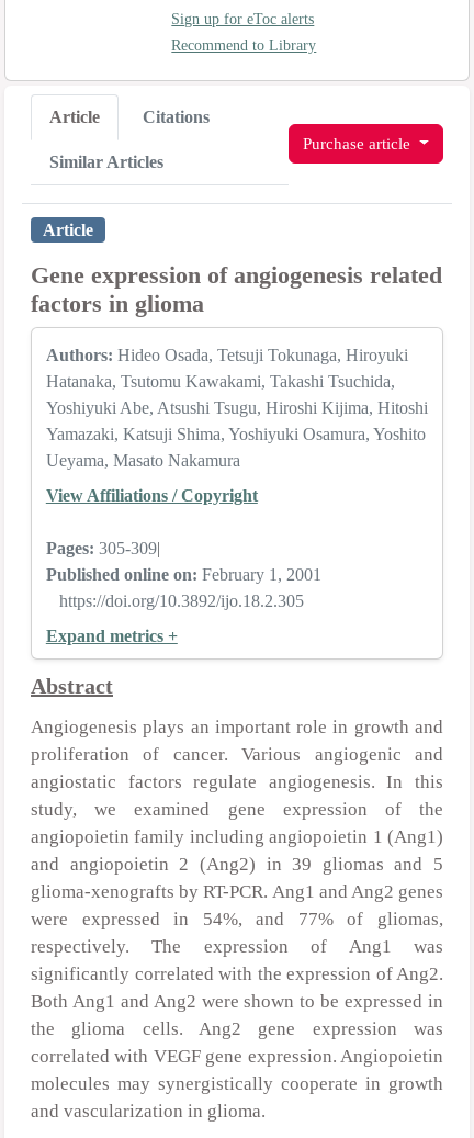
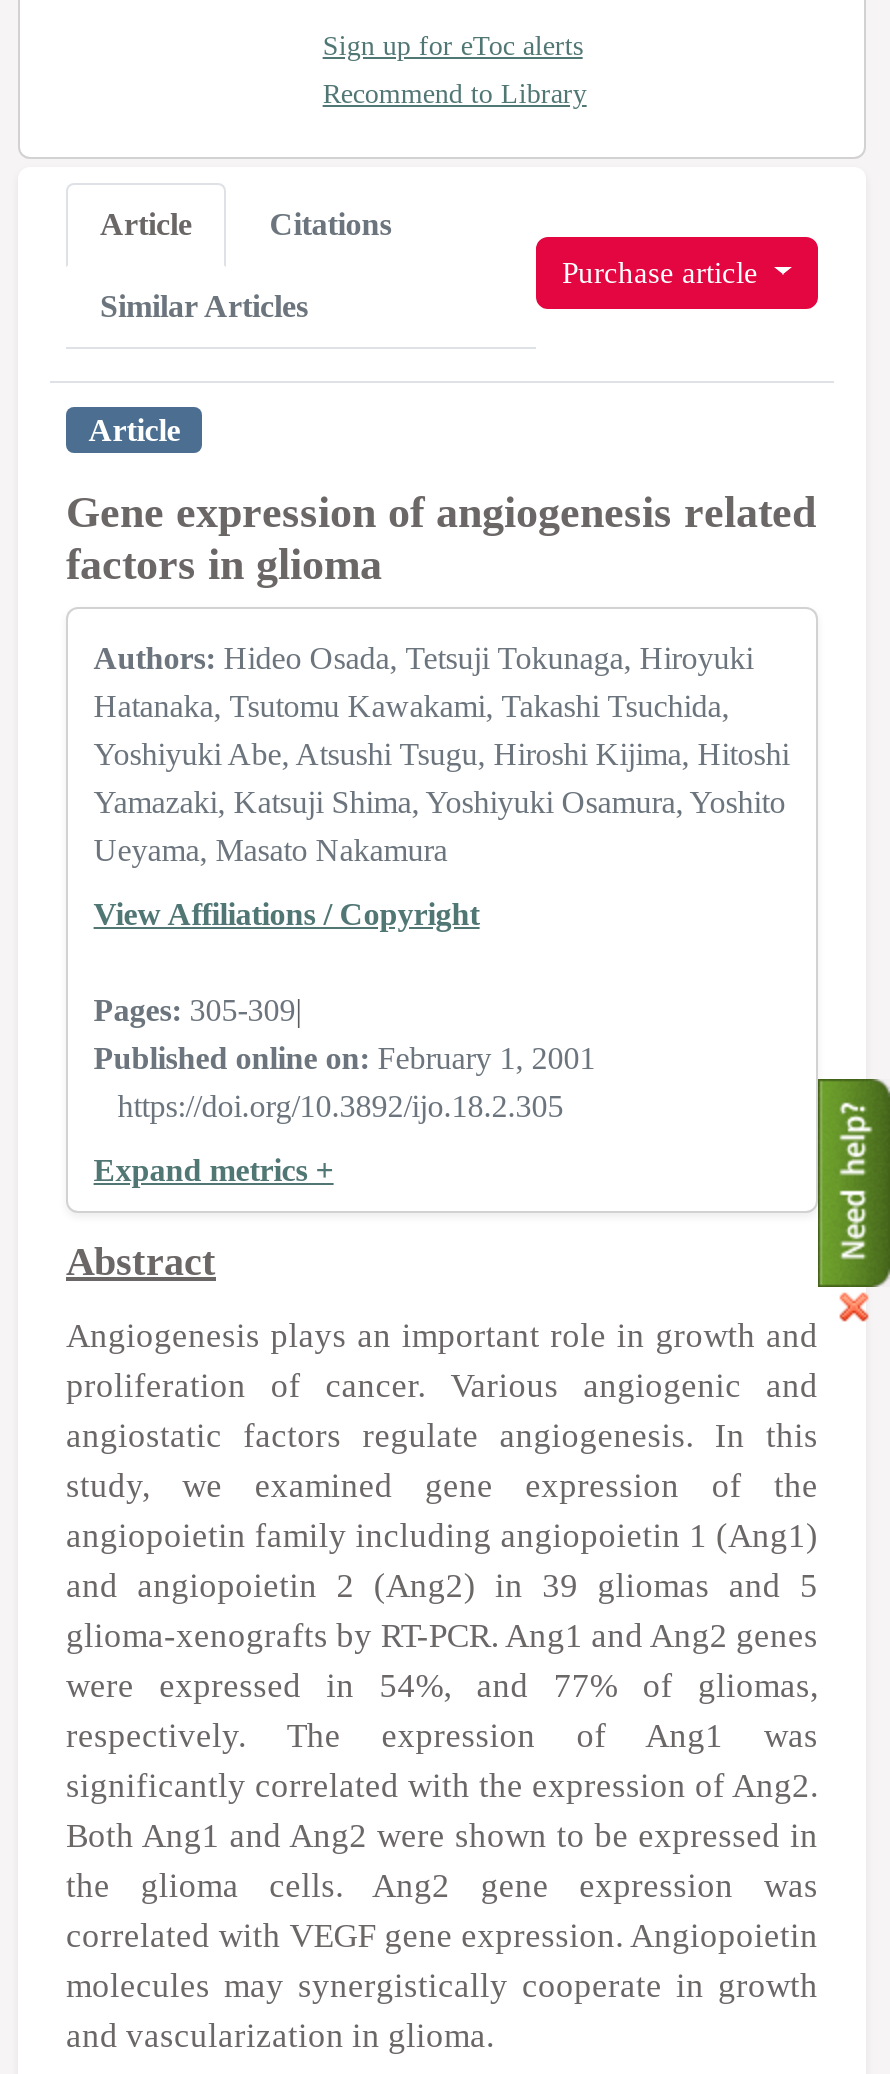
+ [image]
